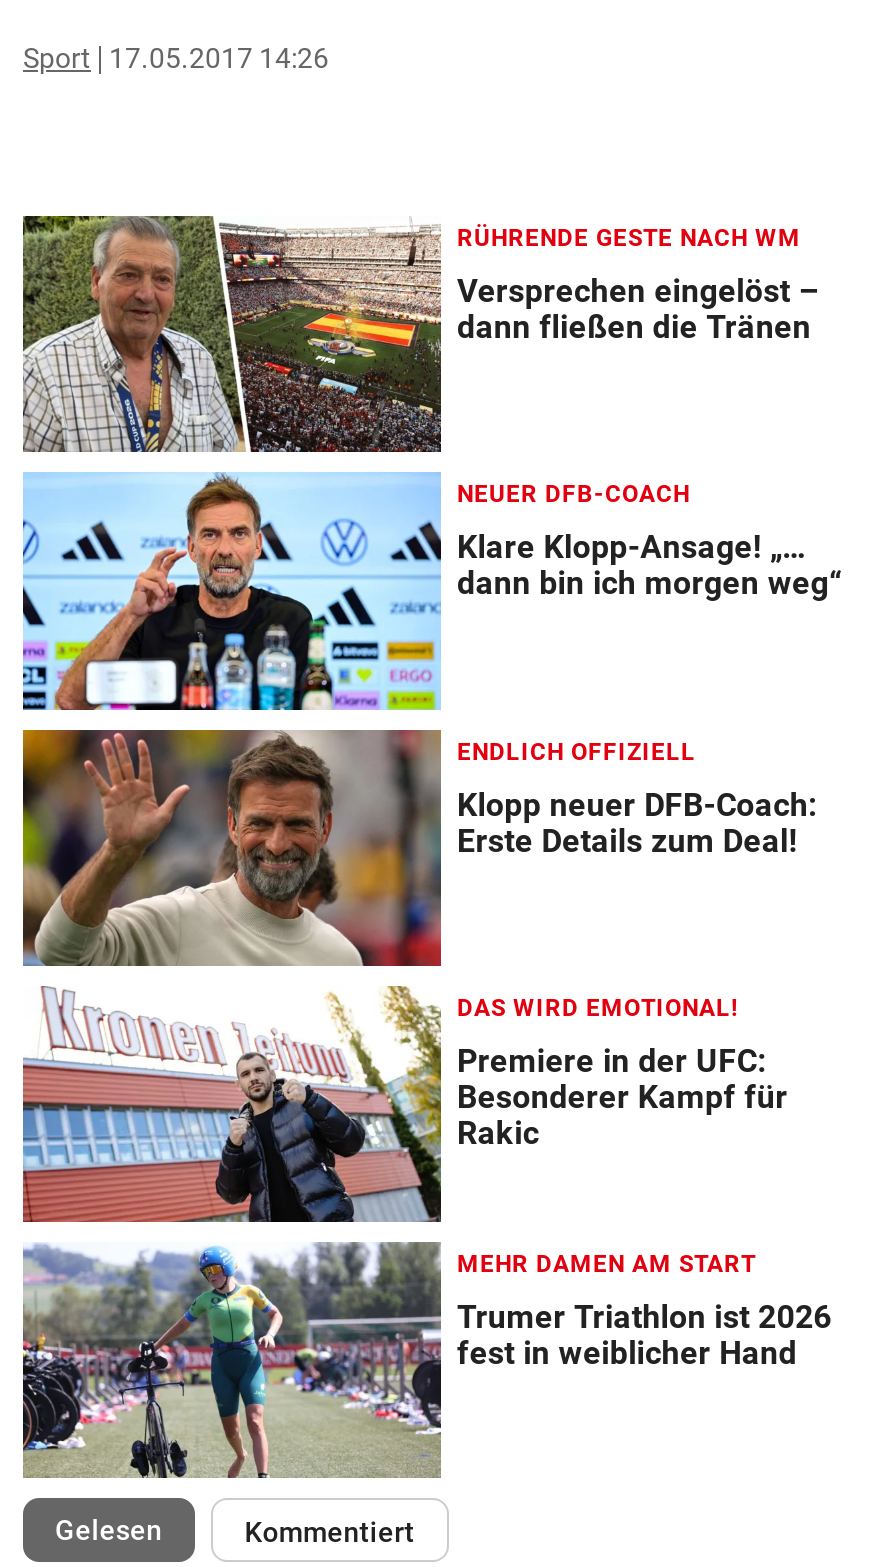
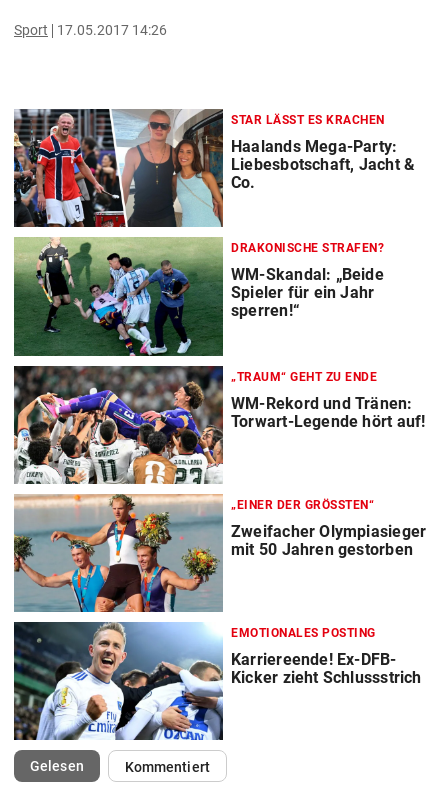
- [image]
- RÜHRENDE GESTE NACH WM
+ [image]
+ STAR LÄSST ES KRACHEN

- Versprechen eingelöst –
- dann fließen die Tränen
+ Haalands Mega-Party:
+ Liebesbotschaft, Jacht &
+ Co.

- [image]
- NEUER DFB-COACH
+ [image]
+ DRAKONISCHE STRAFEN?

- Klare Klopp-Ansage! „…
- dann bin ich morgen weg“
+ WM-Skandal: „Beide
+ Spieler für ein Jahr
+ sperren!“

- [image]
- ENDLICH OFFIZIELL
+ [image]
+ „TRAUM“ GEHT ZU ENDE

- Klopp neuer DFB-Coach:
- Erste Details zum Deal!
+ WM-Rekord und Tränen:
+ Torwart-Legende hört auf!

- [image]
- DAS WIRD EMOTIONAL!
+ [image]
+ „EINER DER GRÖSSTEN“

- Premiere in der UFC:
- Besonderer Kampf für
- Rakic
+ Zweifacher Olympiasieger
+ mit 50 Jahren gestorben

- [image]
- MEHR DAMEN AM START
+ [image]
+ EMOTIONALES POSTING

- Trumer Triathlon ist 2026
- fest in weiblicher Hand
+ Karriereende! Ex-DFB-
+ Kicker zieht Schlussstrich
